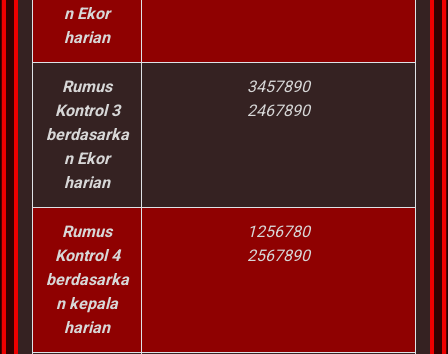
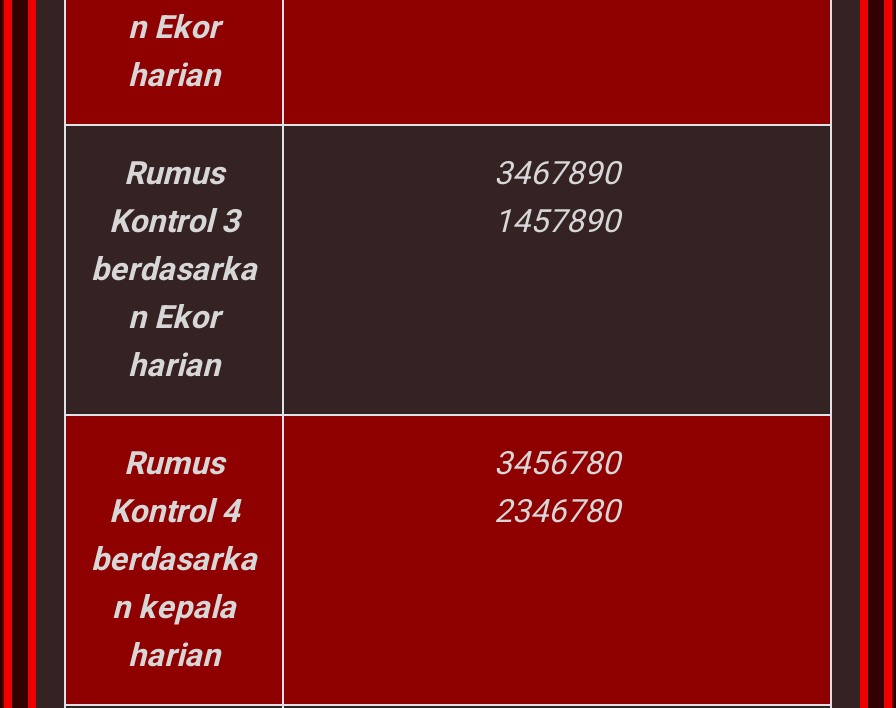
- 3457890
+ 3467890

- 2467890
+ 1457890

- 1256780
+ 3456780

- 2567890
+ 2346780
